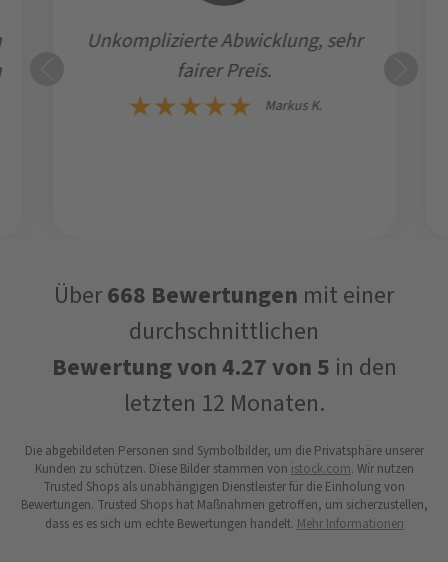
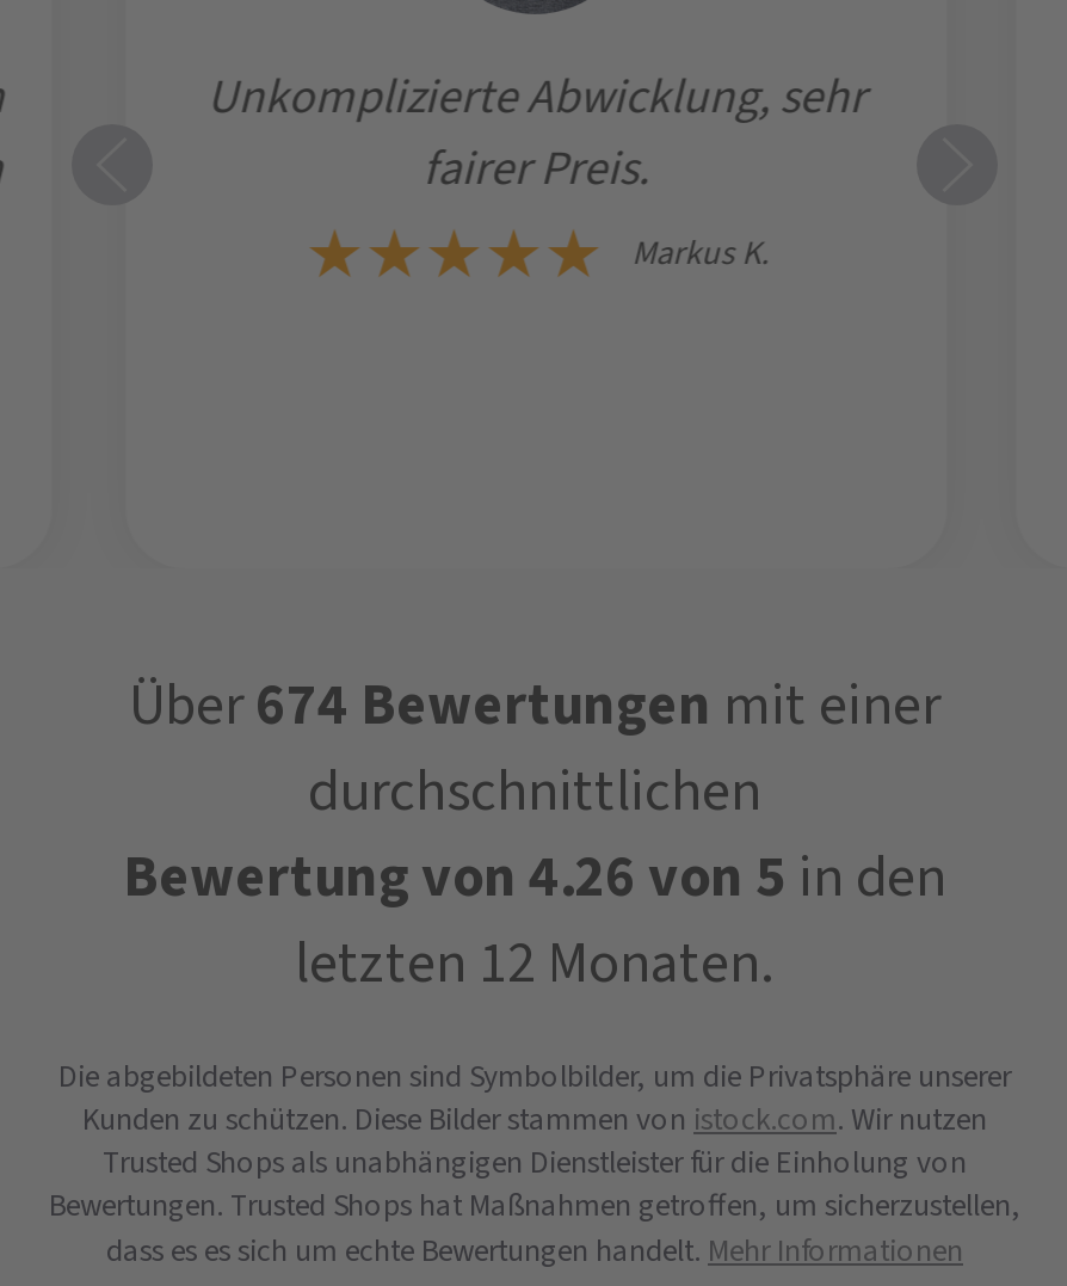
- Über668 Bewertungen mit einer
+ Über674 Bewertungen mit einer

- Bewertung von 4.27 von 5 in den
+ Bewertung von 4.26 von 5 in den
